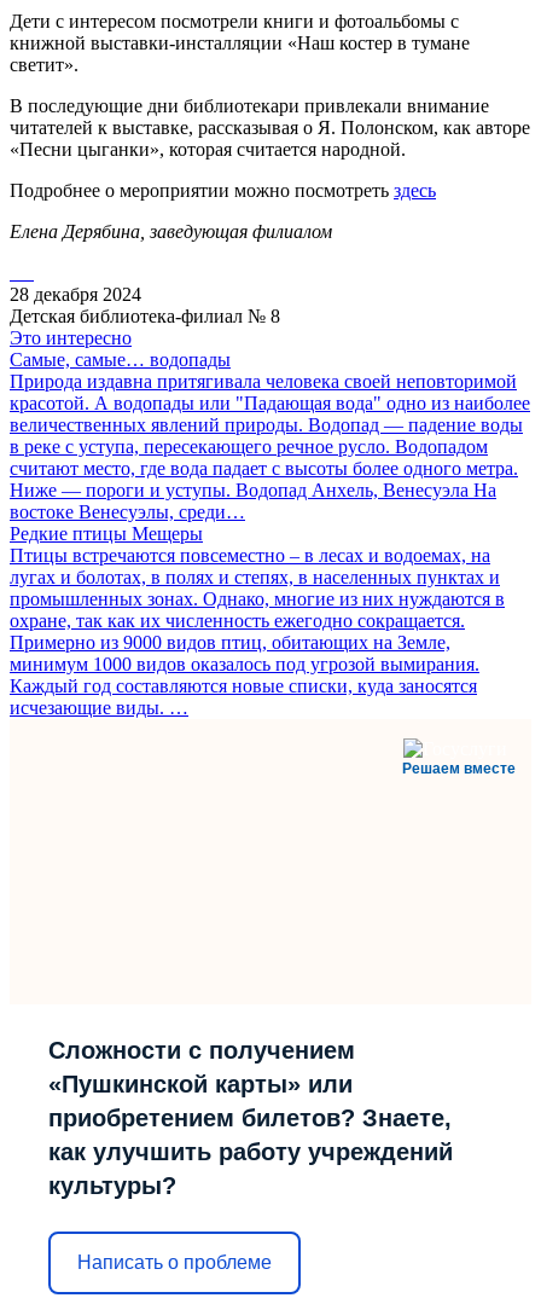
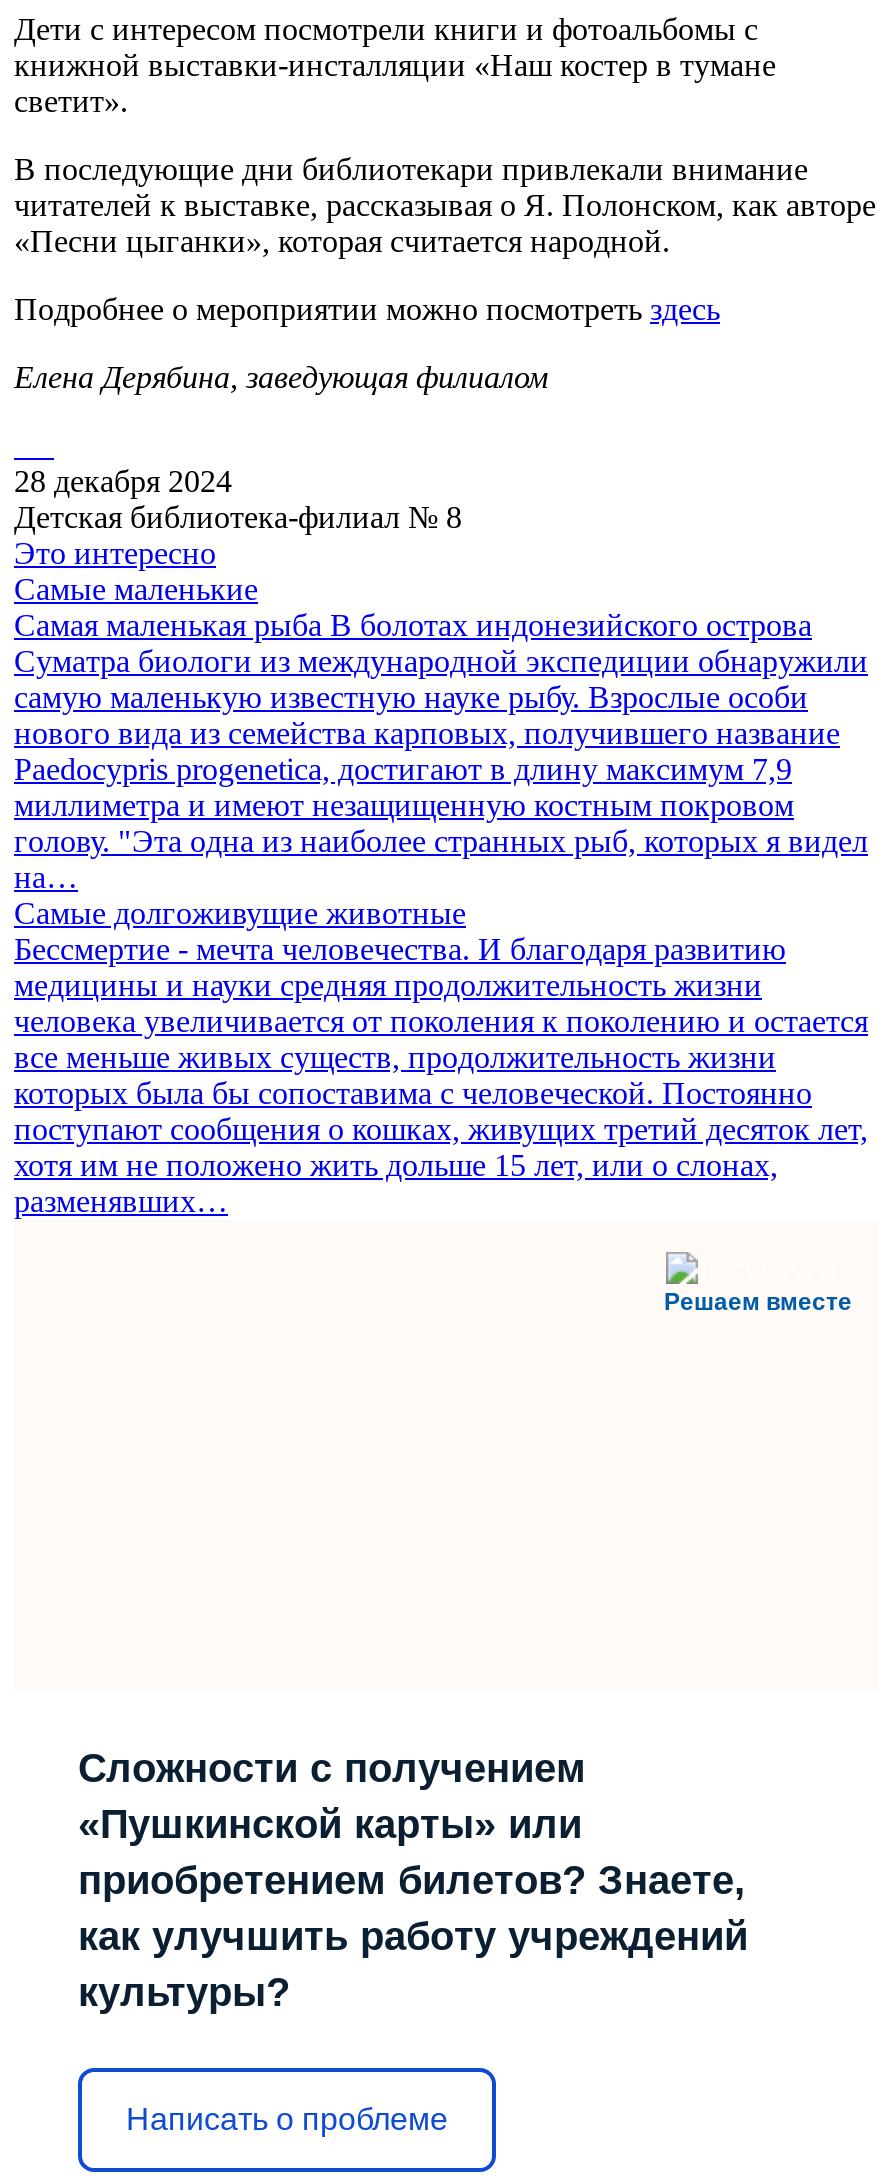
- Самые, самые… водопады
- Природа издавна притягивала человека своей неповторимой
- красотой. А водопады или "Падающая вода" одно из наиболее
- величественных явлений природы. Водопад — падение воды
- в реке с уступа, пересекающего речное русло. Водопадом
- считают место, где вода падает с высоты более одного метра.
- Ниже — пороги и уступы. Водопад Анхель, Венесуэла На
- востоке Венесуэлы, среди…
- Редкие птицы Мещеры
- Птицы встречаются повсеместно – в лесах и водоемах, на
- лугах и болотах, в полях и степях, в населенных пунктах и
- промышленных зонах. Однако, многие из них нуждаются в
- охране, так как их численность ежегодно сокращается.
- Примерно из 9000 видов птиц, обитающих на Земле,
- минимум 1000 видов оказалось под угрозой вымирания.
- Каждый год составляются новые списки, куда заносятся
- исчезающие виды. …
+ Самые маленькие
+ Самая маленькая рыба В болотах индонезийского острова
+ Суматра биологи из международной экспедиции обнаружили
+ самую маленькую известную науке рыбу. Взрослые особи
+ нового вида из семейства карповых, получившего название
+ Paedocypris progenetica, достигают в длину максимум 7,9
+ миллиметра и имеют незащищенную костным покровом
+ голову. "Эта одна из наиболее странных рыб, которых я видел
+ на…
+ Самые долгоживущие животные
+ Бессмертие - мечта человечества. И благодаря развитию
+ медицины и науки средняя продолжительность жизни
+ человека увеличивается от поколения к поколению и остается
+ все меньше живых существ, продолжительность жизни
+ которых была бы сопоставима с человеческой. Постоянно
+ поступают сообщения о кошках, живущих третий десяток лет,
+ хотя им не положено жить дольше 15 лет, или о слонах,
+ разменявших…
